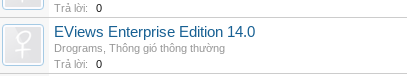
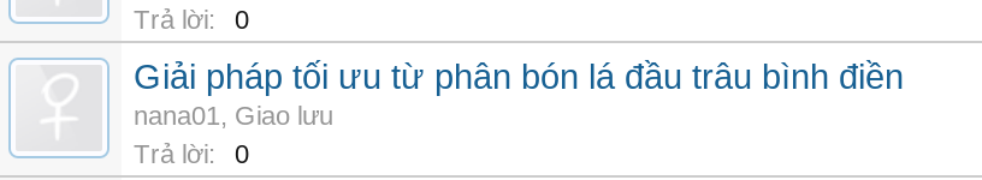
- EViews Enterprise Edition 14.0
- Drograms, Thông gió thông thường
+ Giải pháp tối ưu từ phân bón lá đầu trâu bình điền
+ nana01, Giao lưu
